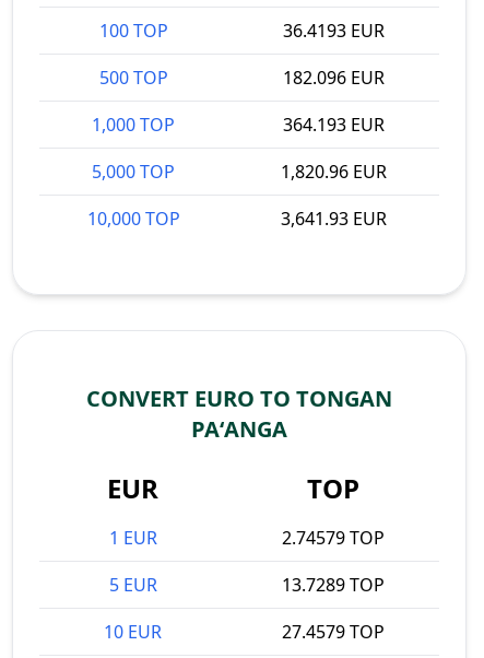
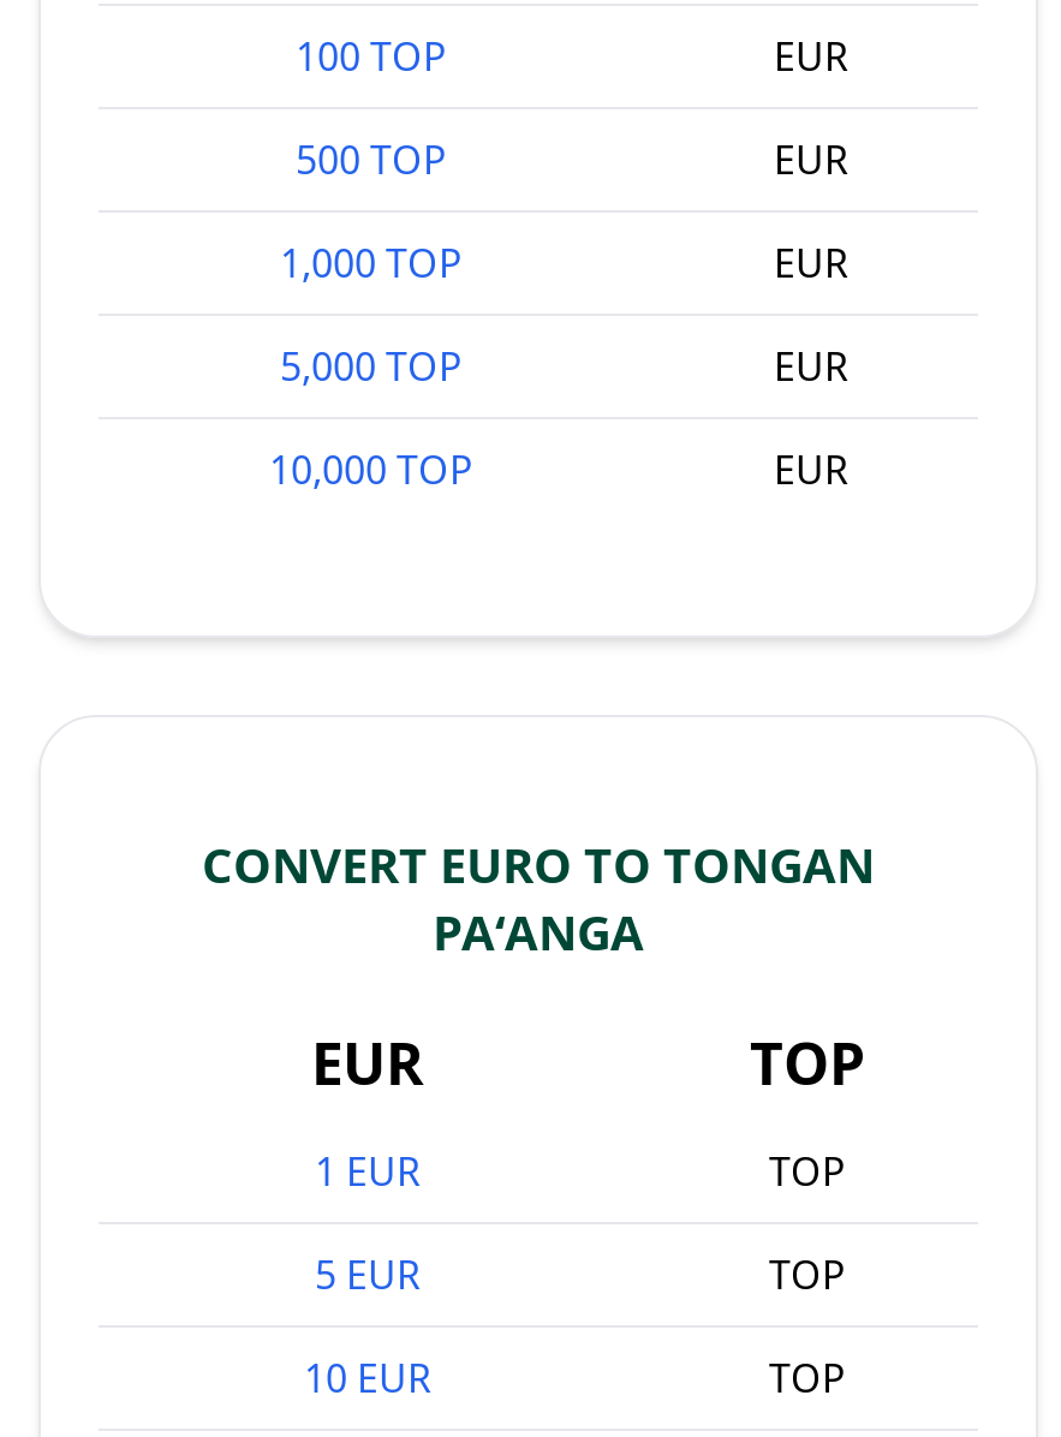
- 36.4193 EUR
+ EUR

- 182.096 EUR
+ EUR

- 364.193 EUR
+ EUR

- 1,820.96 EUR
+ EUR

- 3,641.93 EUR
+ EUR

- 2.74579 TOP
+ TOP

- 13.7289 TOP
+ TOP

- 27.4579 TOP
+ TOP
